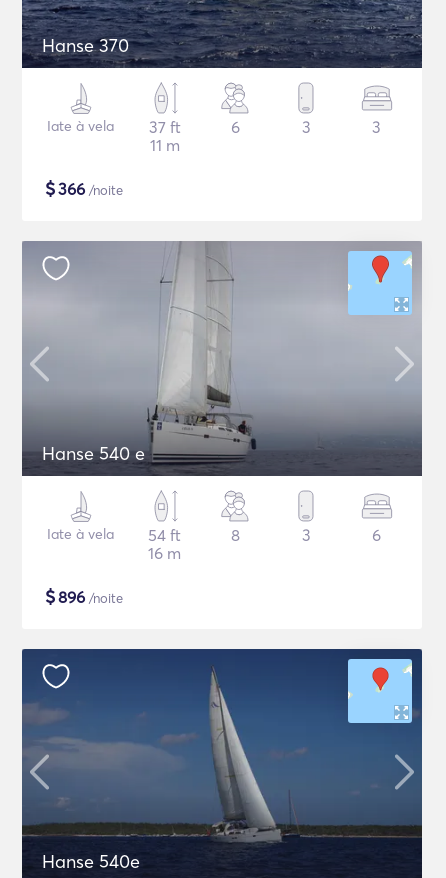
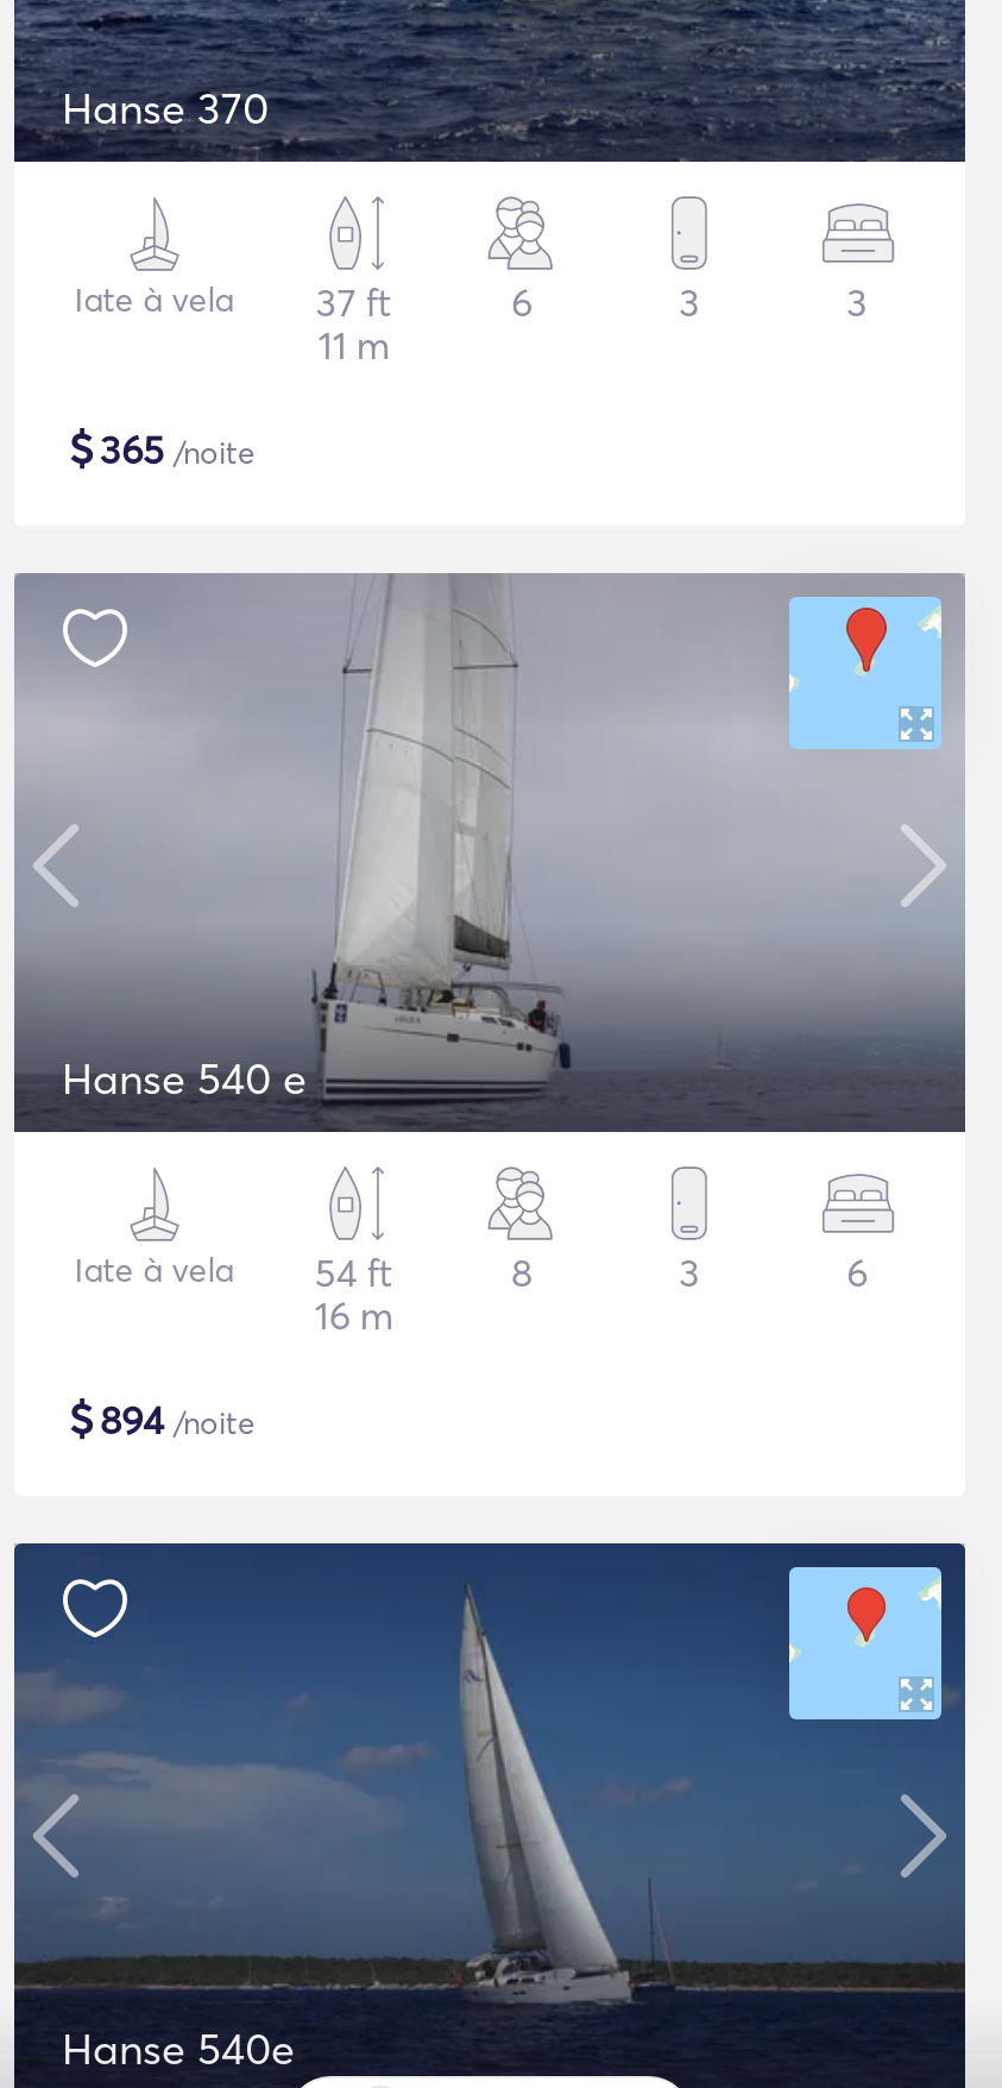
- $366 /noite
+ $365 /noite

- $896 /noite
+ $894 /noite
